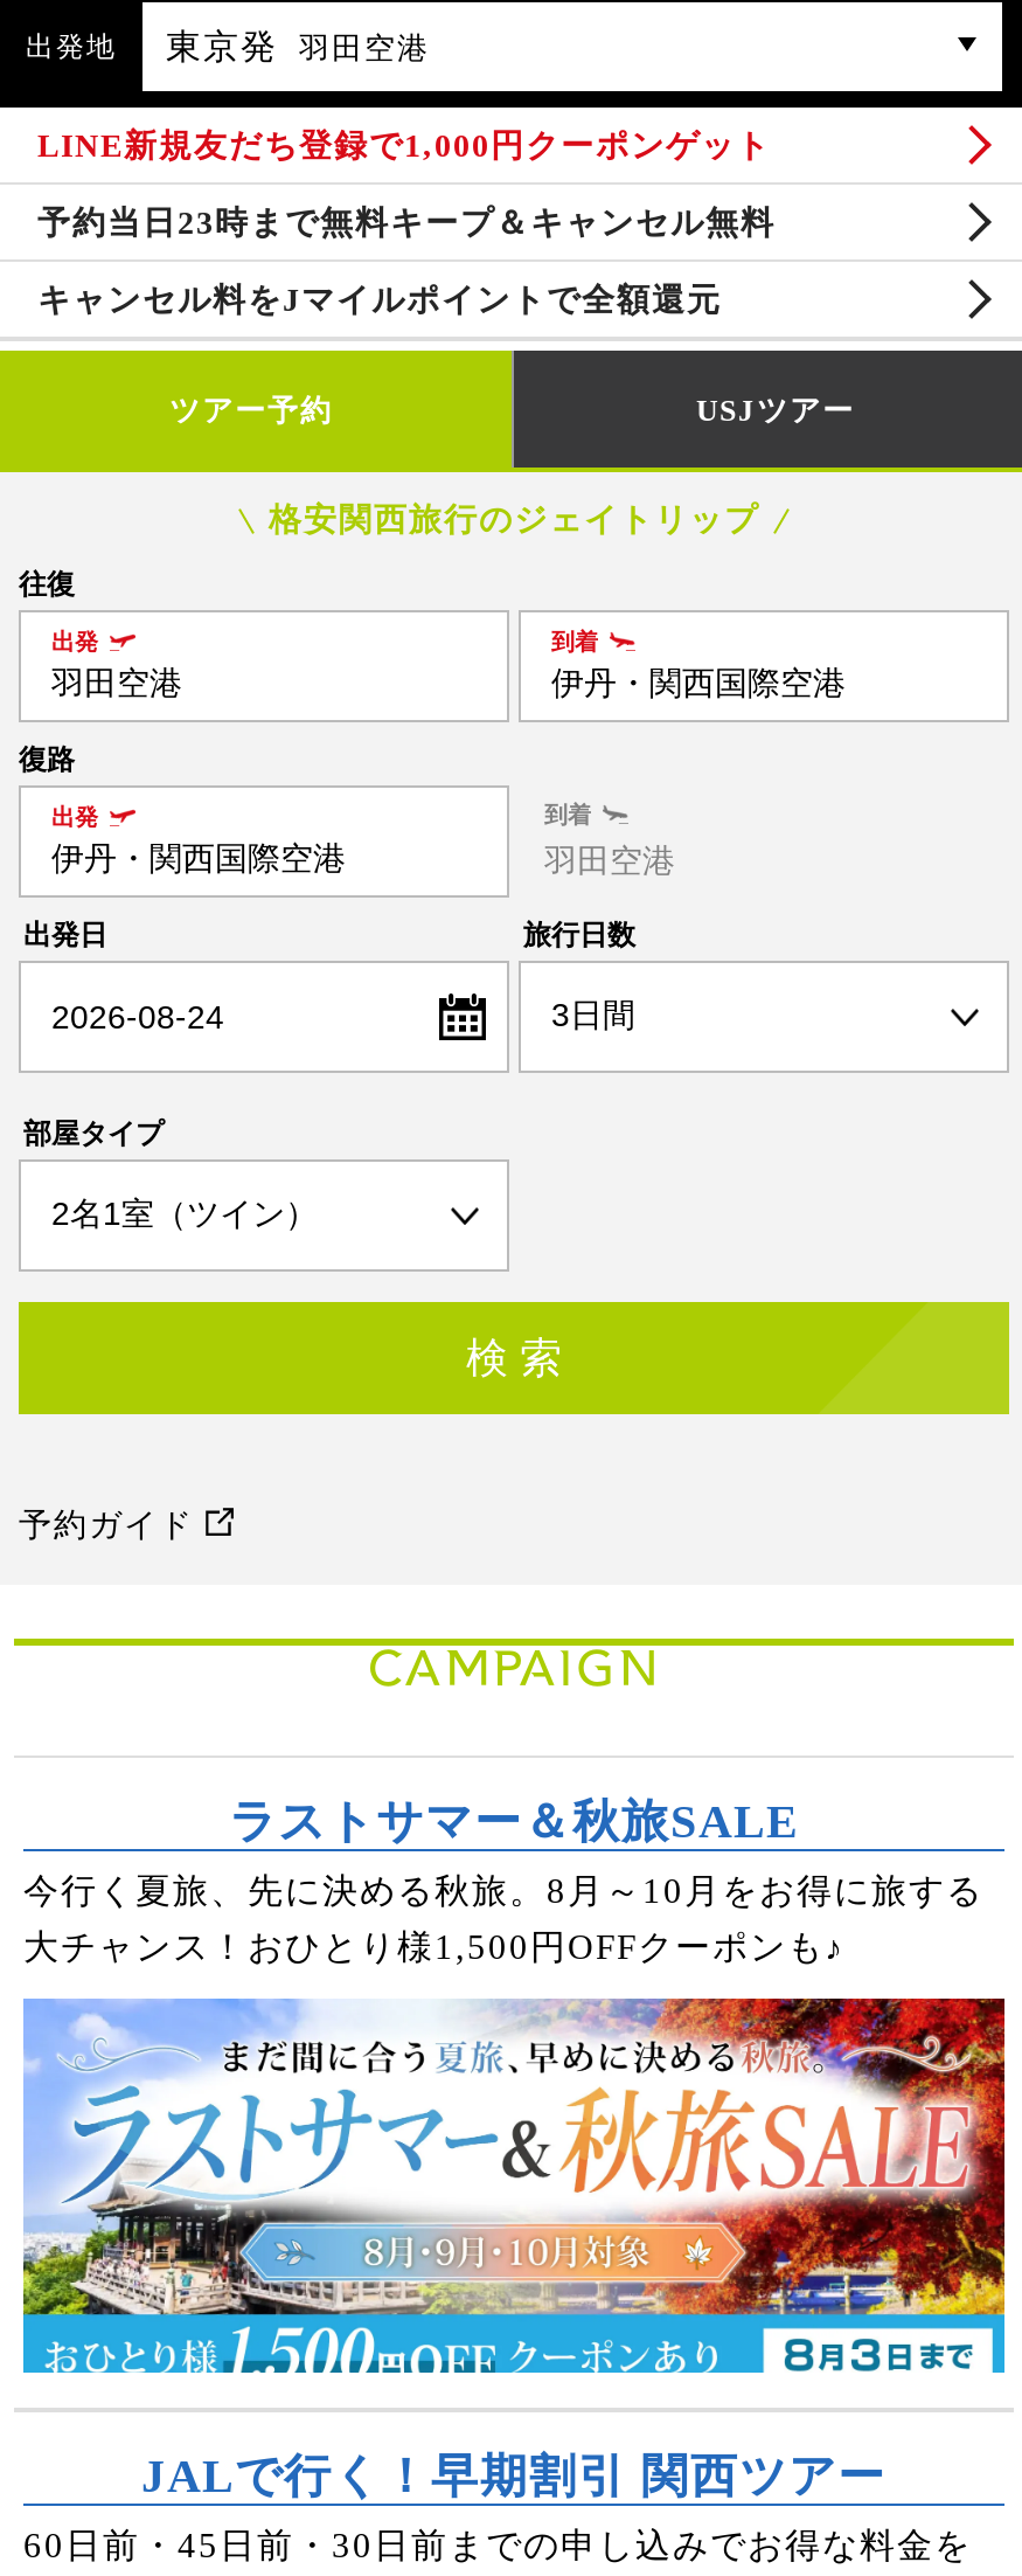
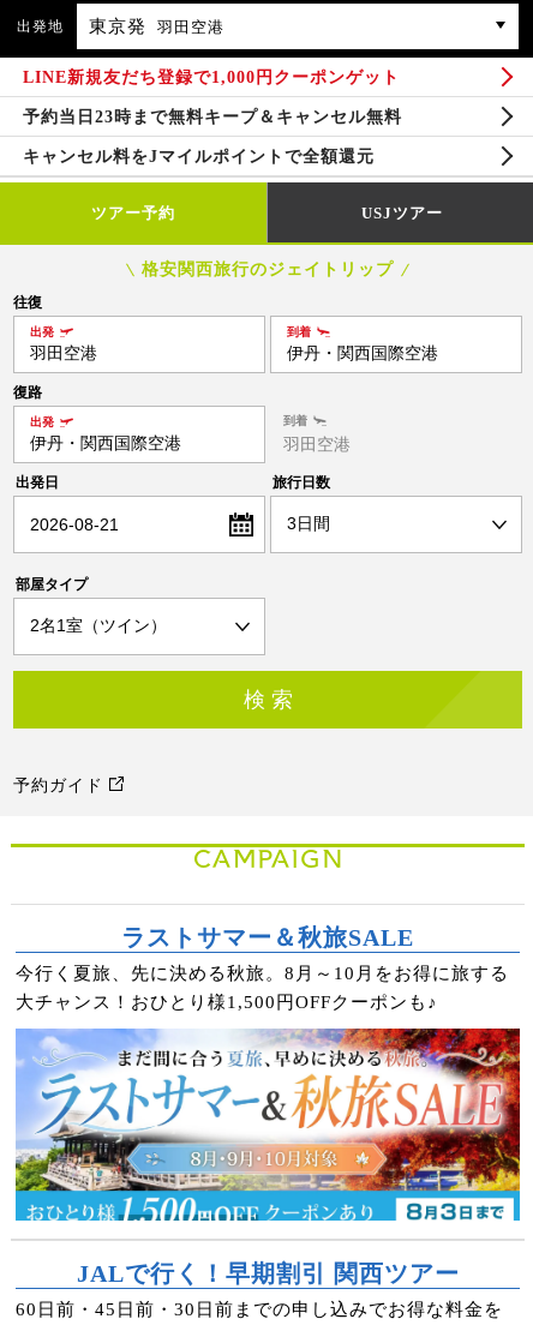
- 2026-08-24
+ 2026-08-21
